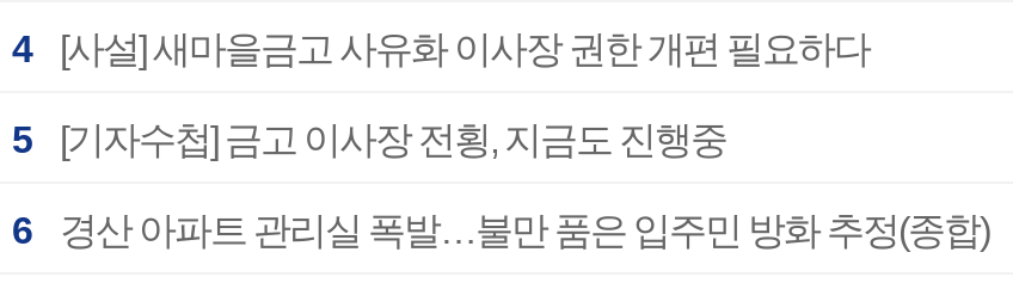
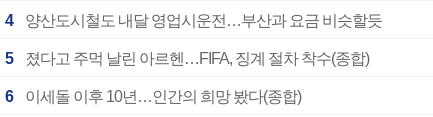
- [사설] 새마을금고 사유화 이사장 권한 개편 필요하다
+ 양산도시철도 내달 영업시운전…부산과 요금 비슷할듯

- [기자수첩] 금고 이사장 전횡, 지금도 진행중
+ 졌다고 주먹 날린 아르헨…FIFA, 징계 절차 착수(종합)

- 경산 아파트 관리실 폭발…불만 품은 입주민 방화 추정(종합)
+ 이세돌 이후 10년…인간의 희망 봤다(종합)
